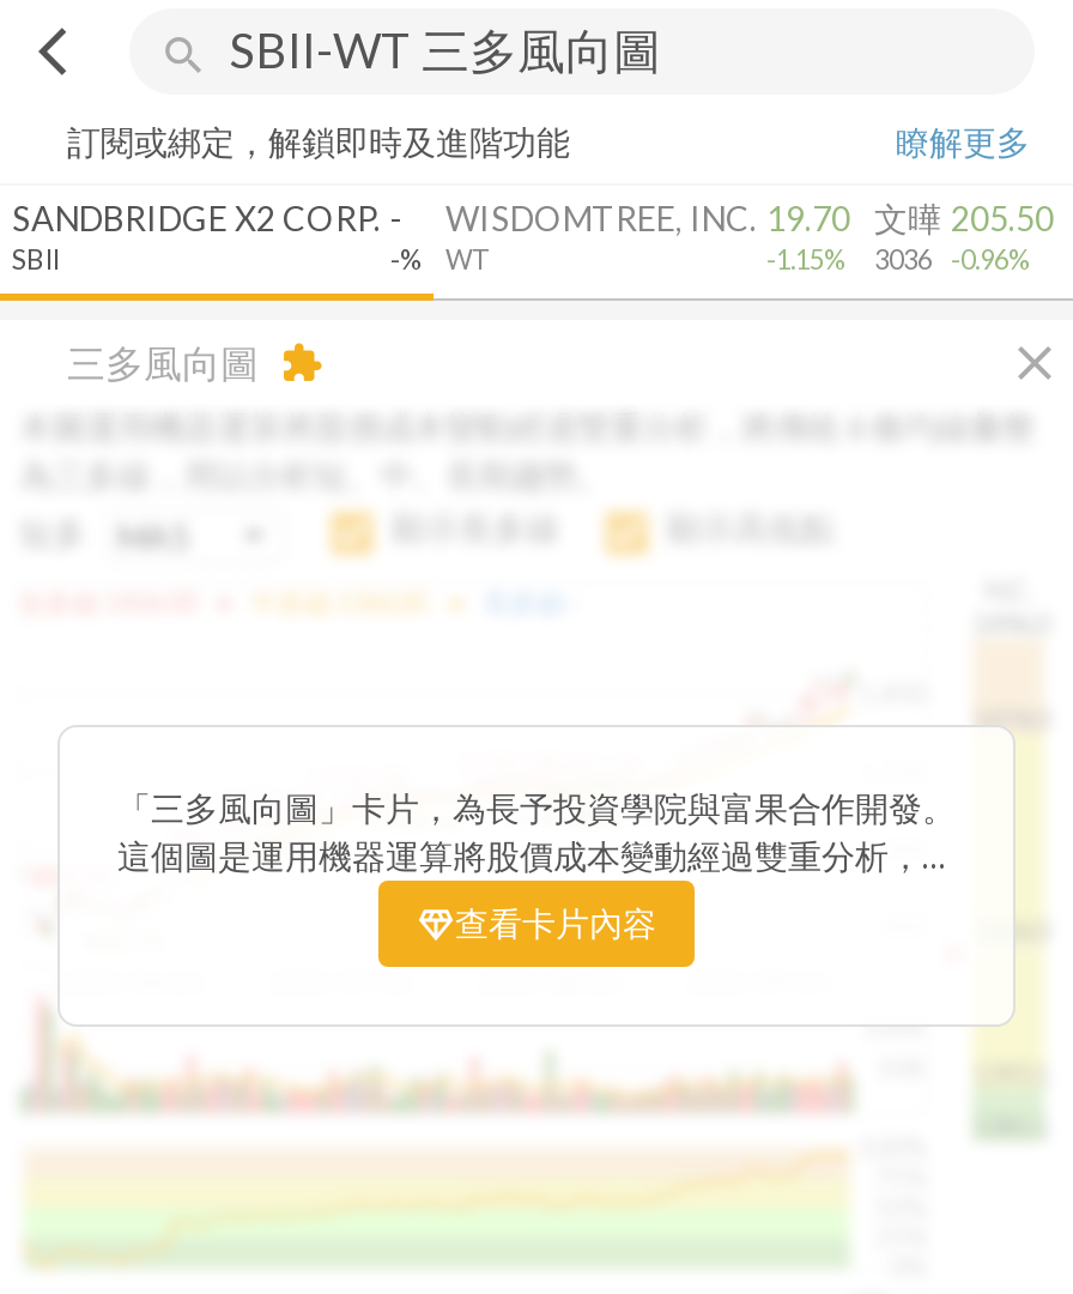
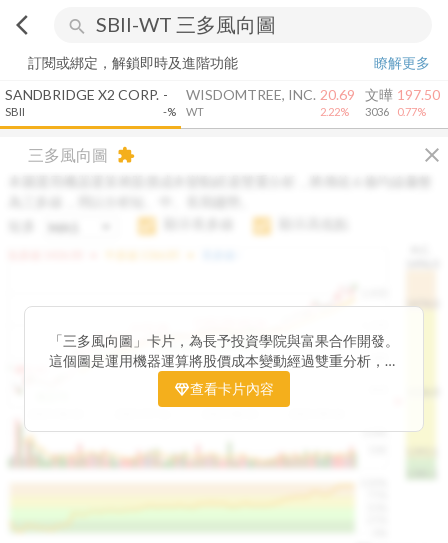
- 19.70
+ 20.69

- 205.50
+ 197.50

- -1.15%
+ 2.22%

- -0.96%
+ 0.77%
